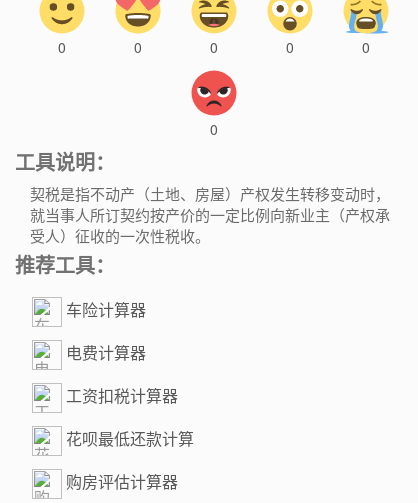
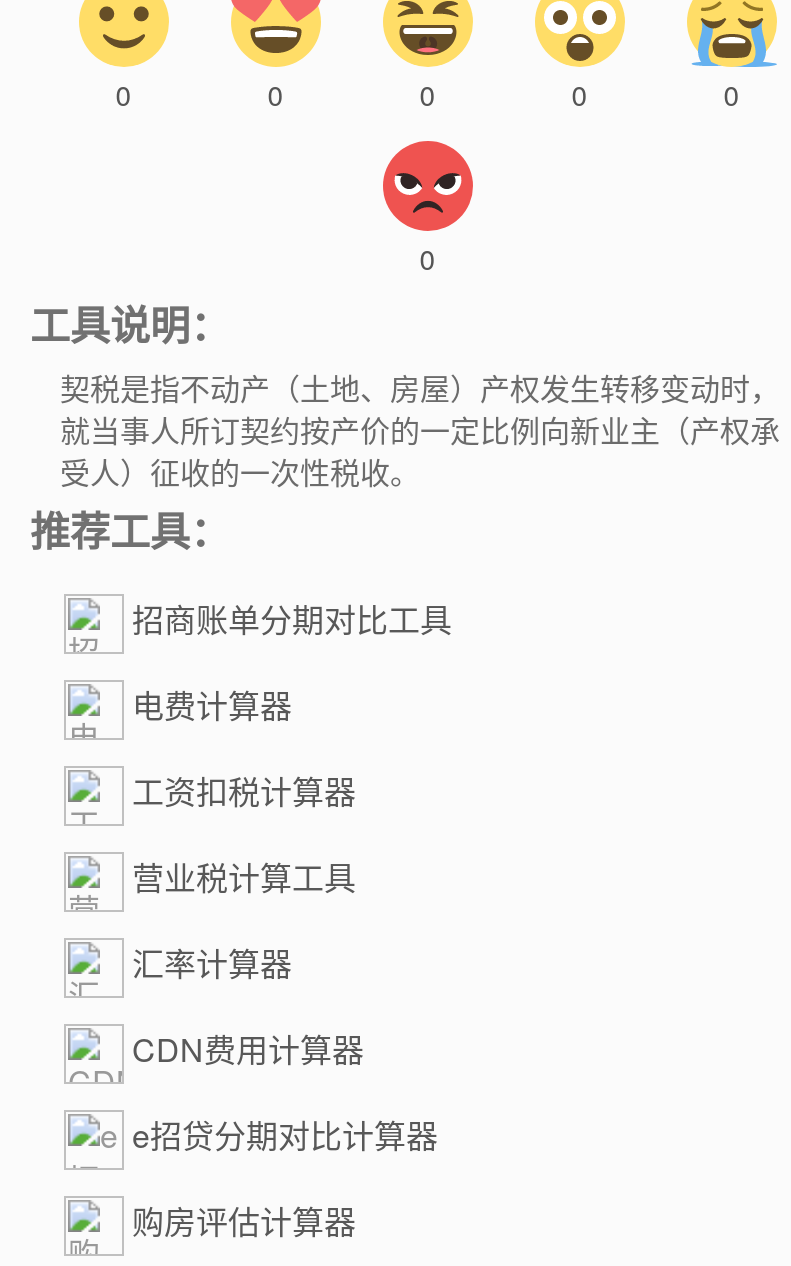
- 车险计算器
+ 招商账单分期对比工具

- 花呗最低还款计算
+ 营业税计算工具
+ 汇率计算器
+ CDN费用计算器
+ e招贷分期对比计算器
